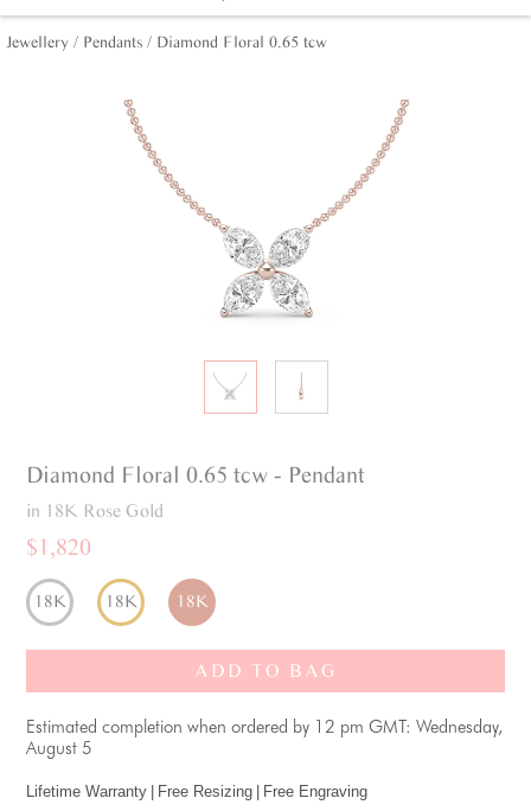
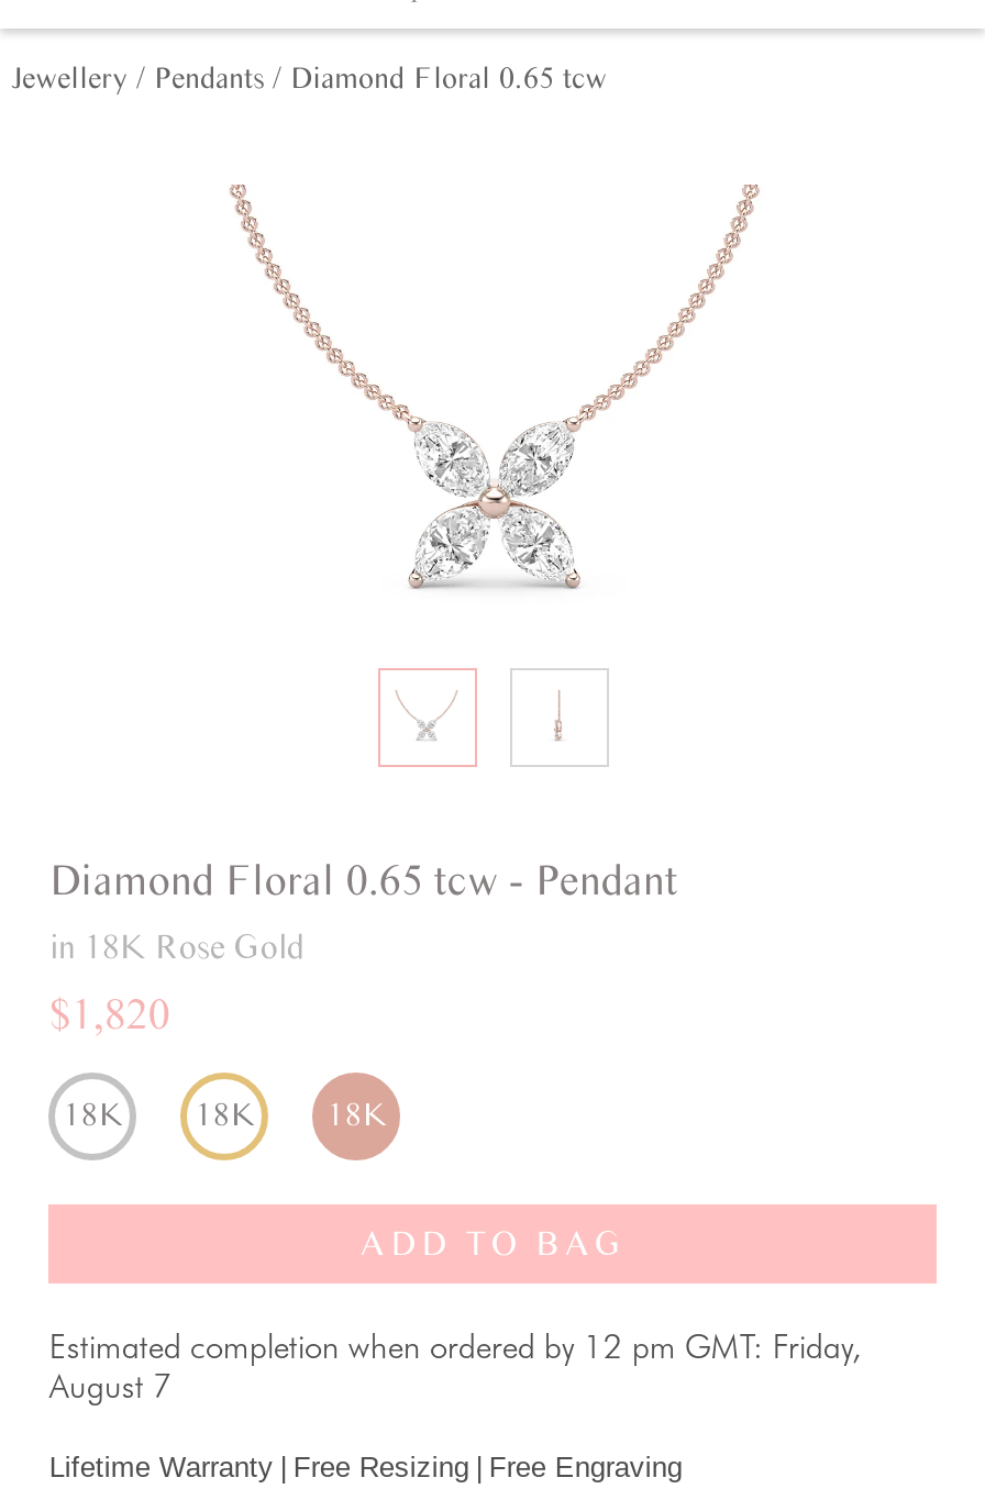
- Estimated completion when ordered by 12 pm GMT: Wednesday,
+ Estimated completion when ordered by 12 pm GMT: Friday,

- August 5
+ August 7
